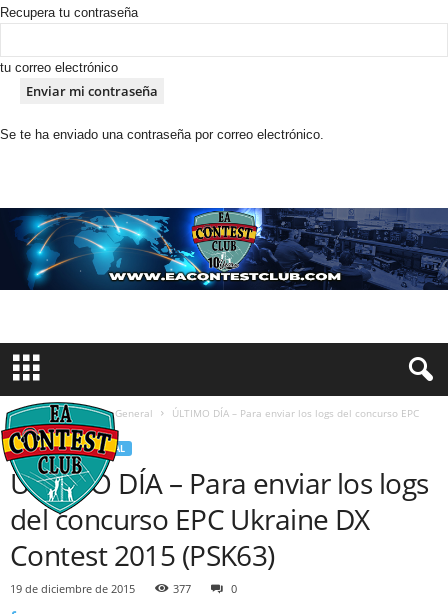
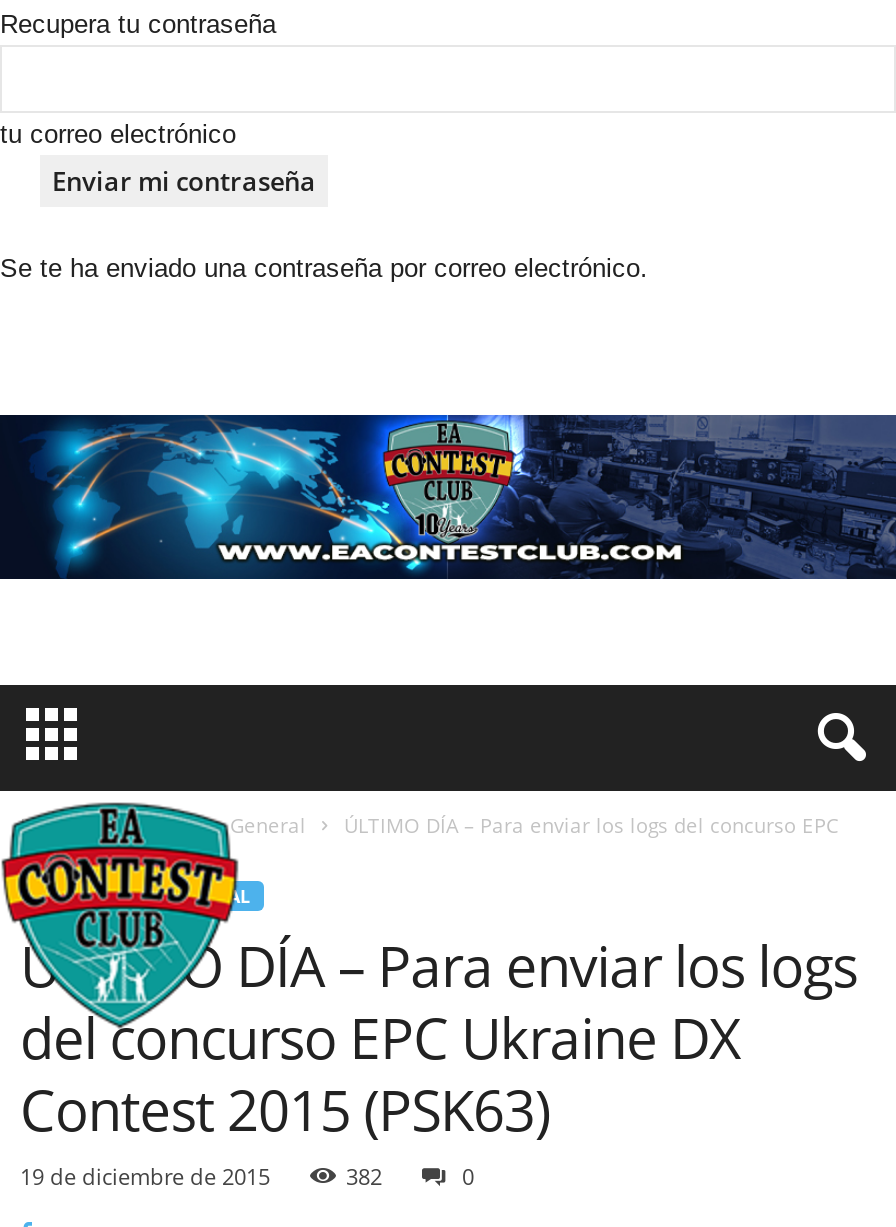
- 377
+ 382
